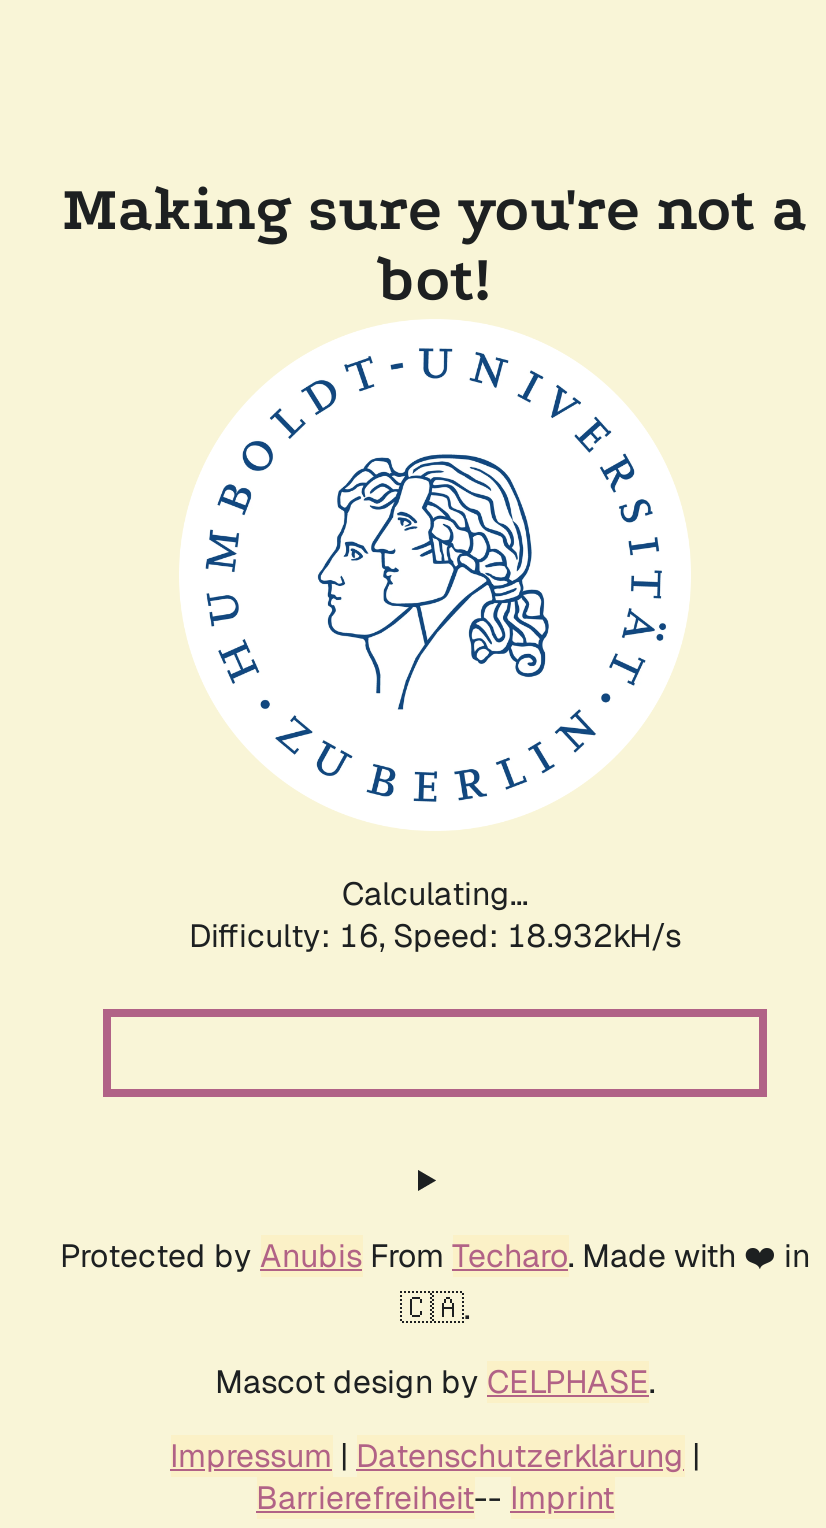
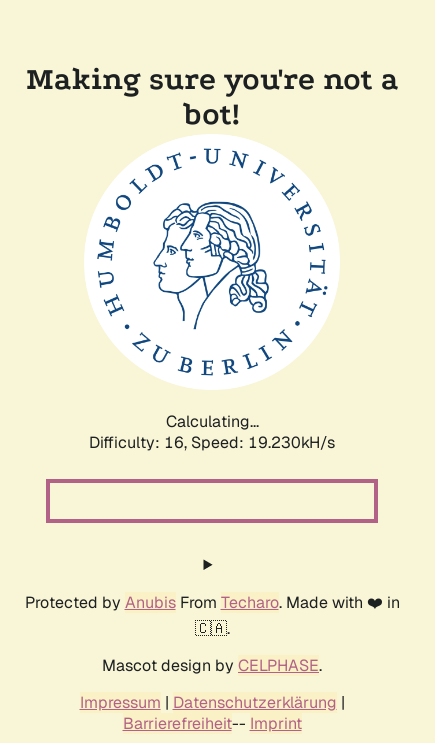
- Difficulty: 16, Speed: 18.932kH/s
+ Difficulty: 16, Speed: 19.230kH/s
